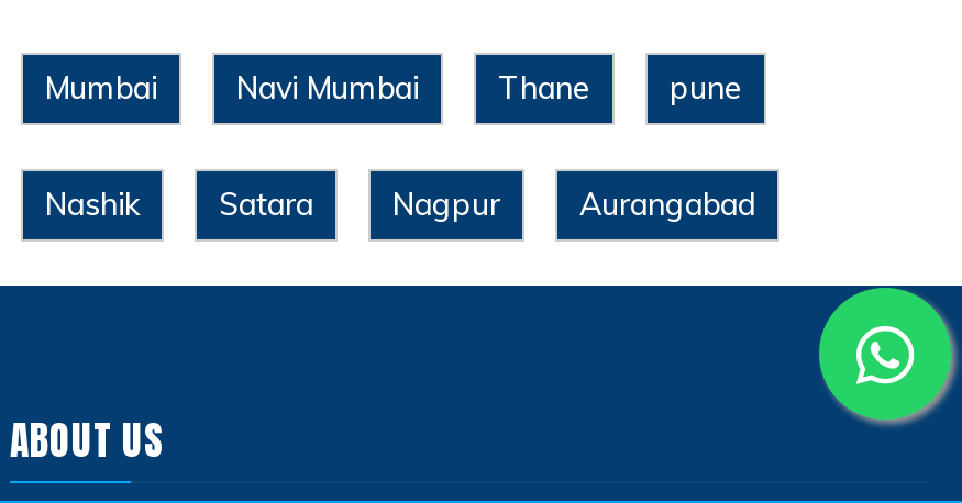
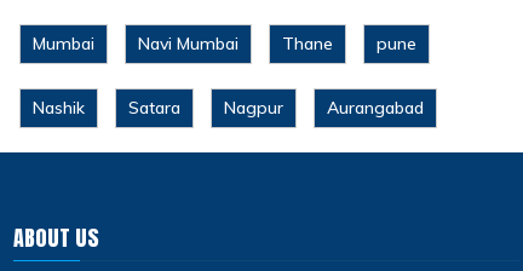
- [image]
